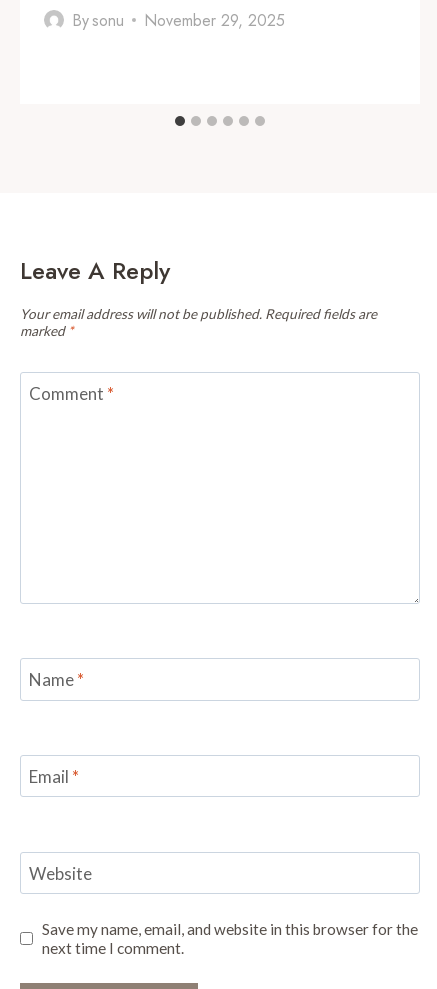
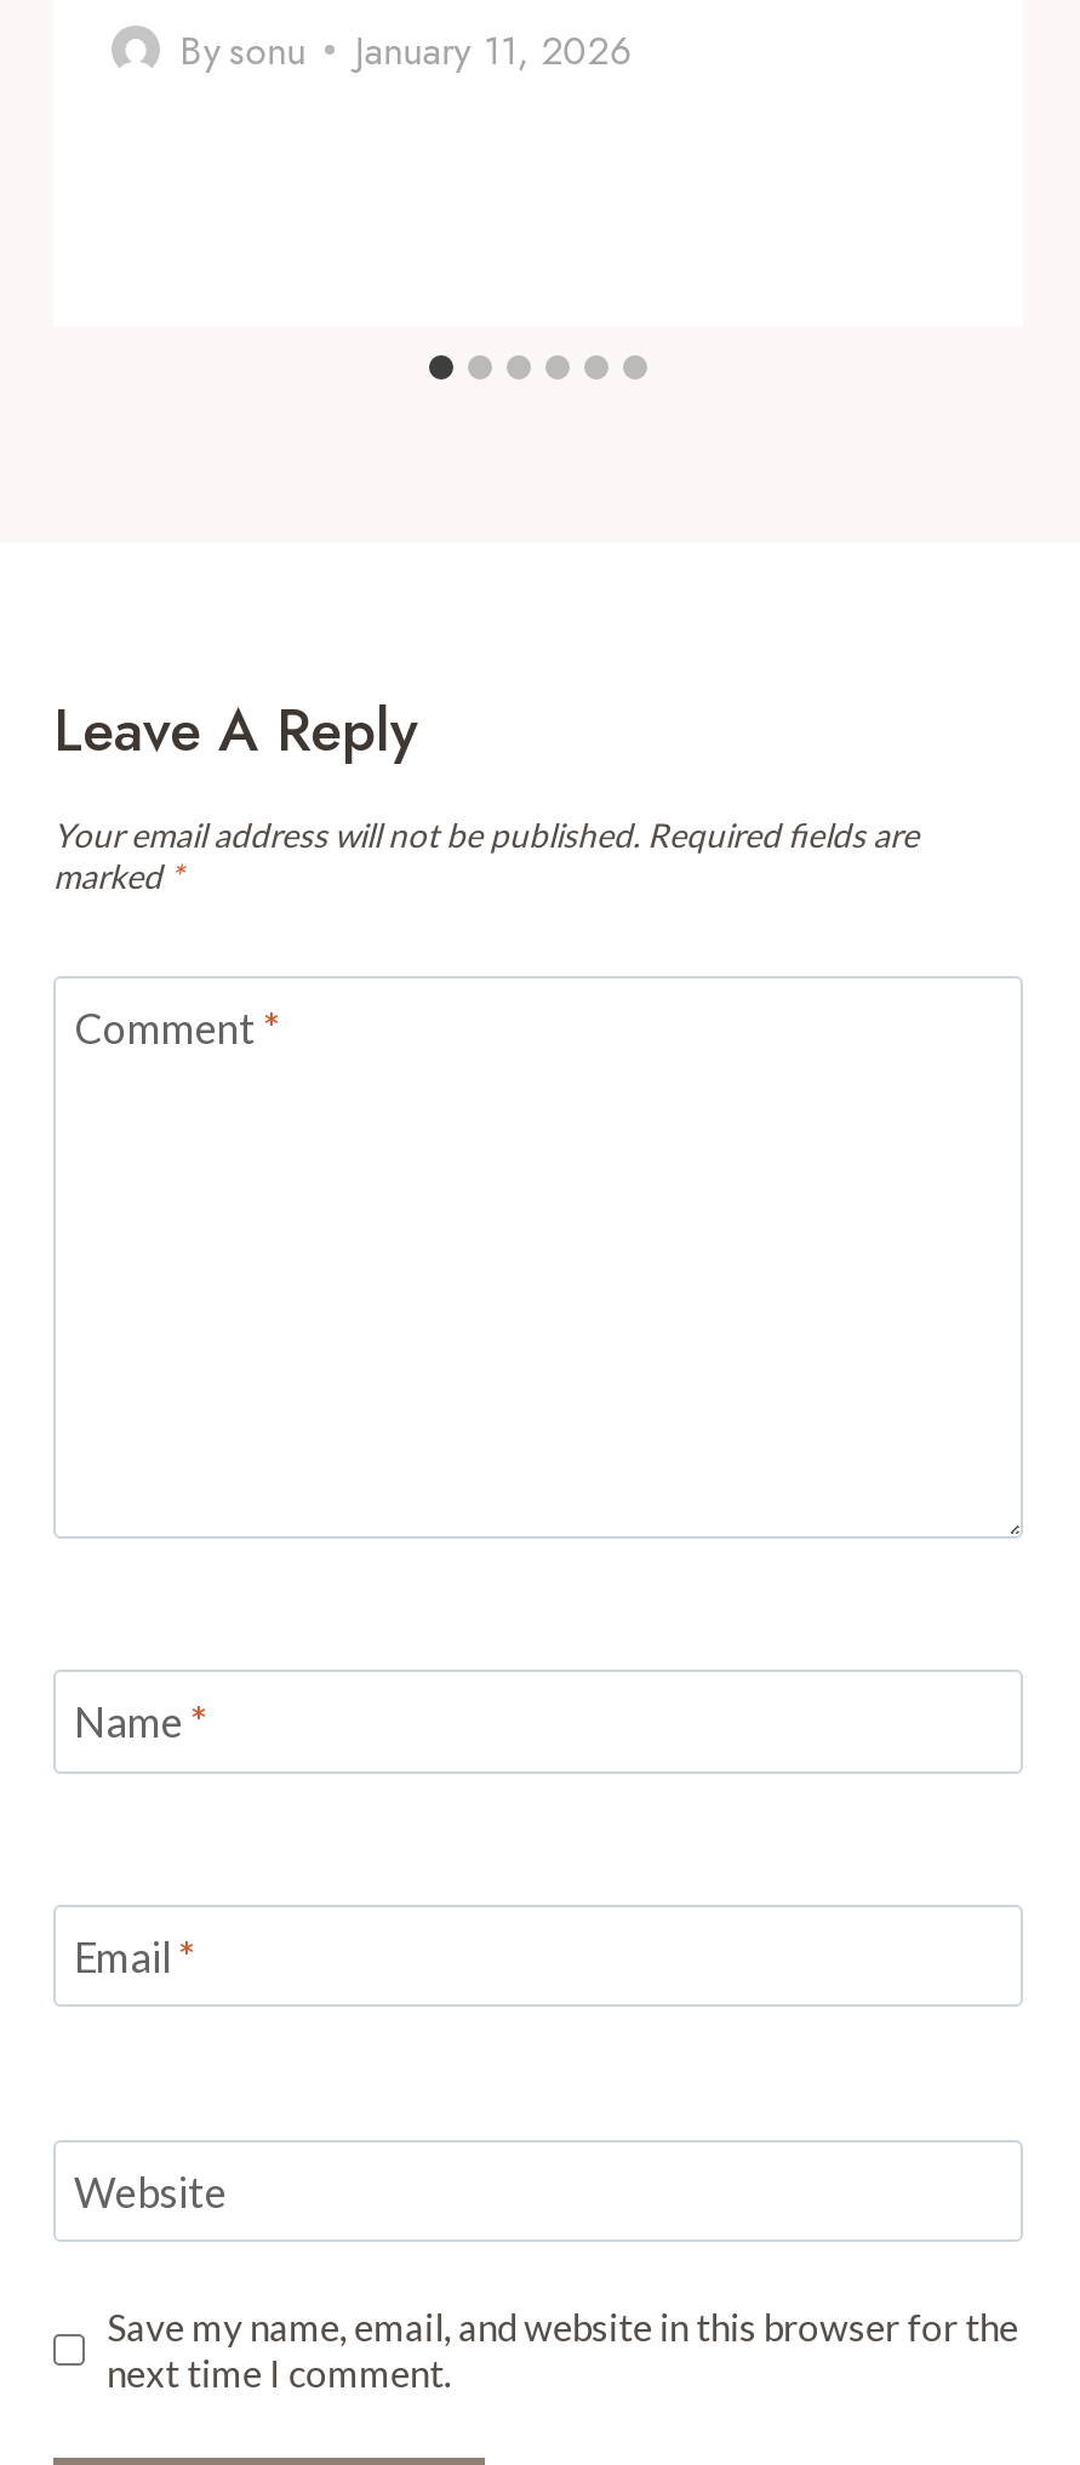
- By sonu November 29, 2025
+ By sonu January 11, 2026
